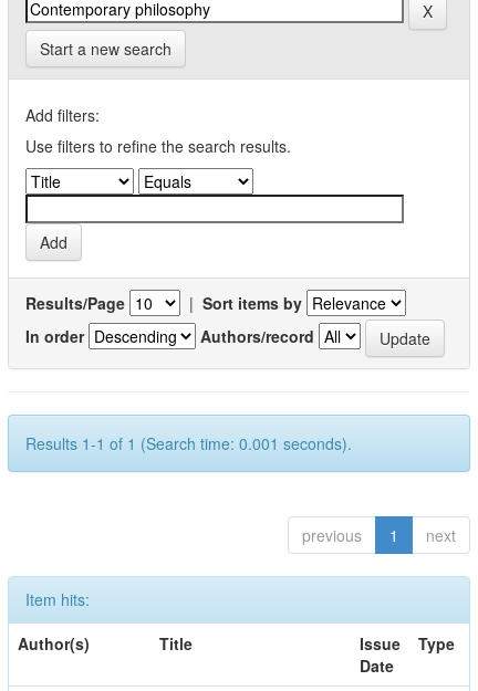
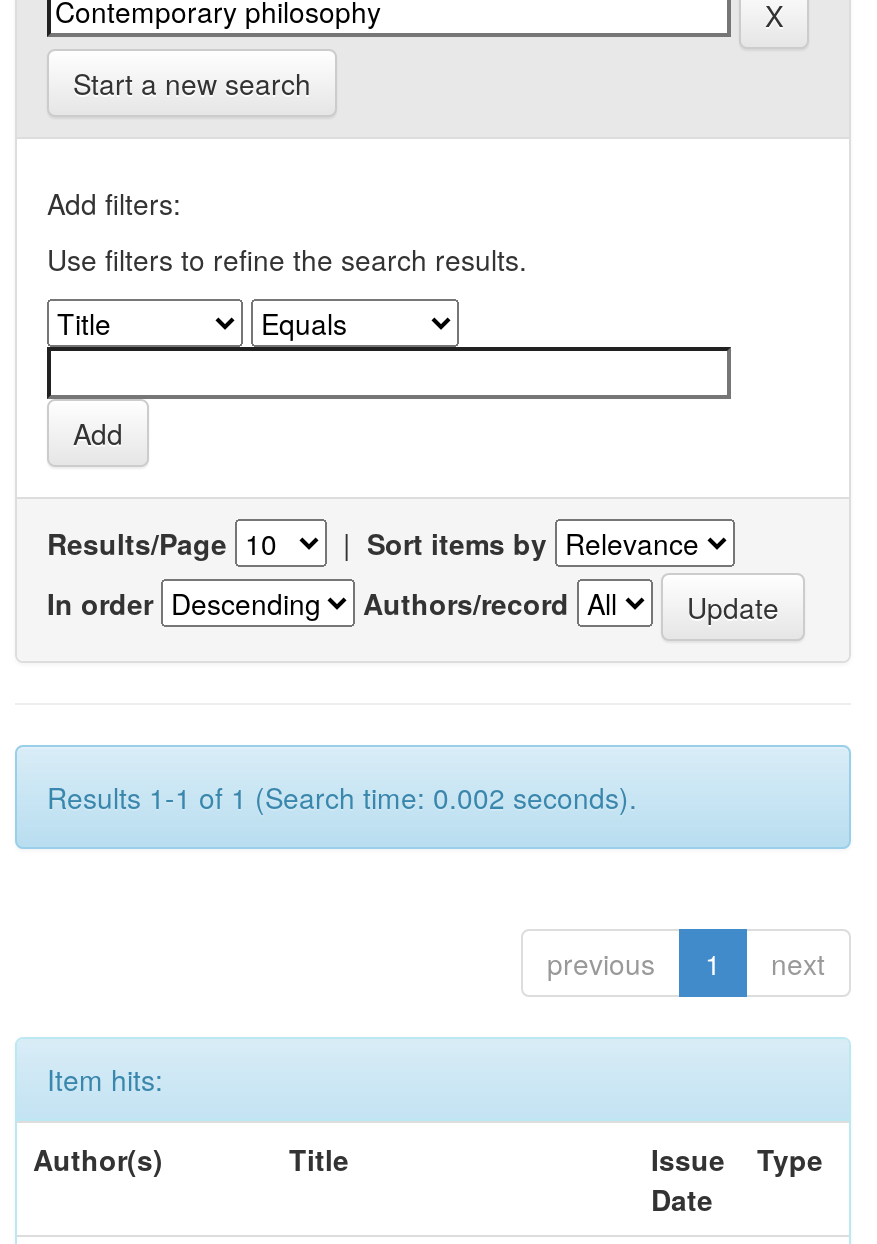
- Results 1-1 of 1 (Search time: 0.001 seconds).
+ Results 1-1 of 1 (Search time: 0.002 seconds).
